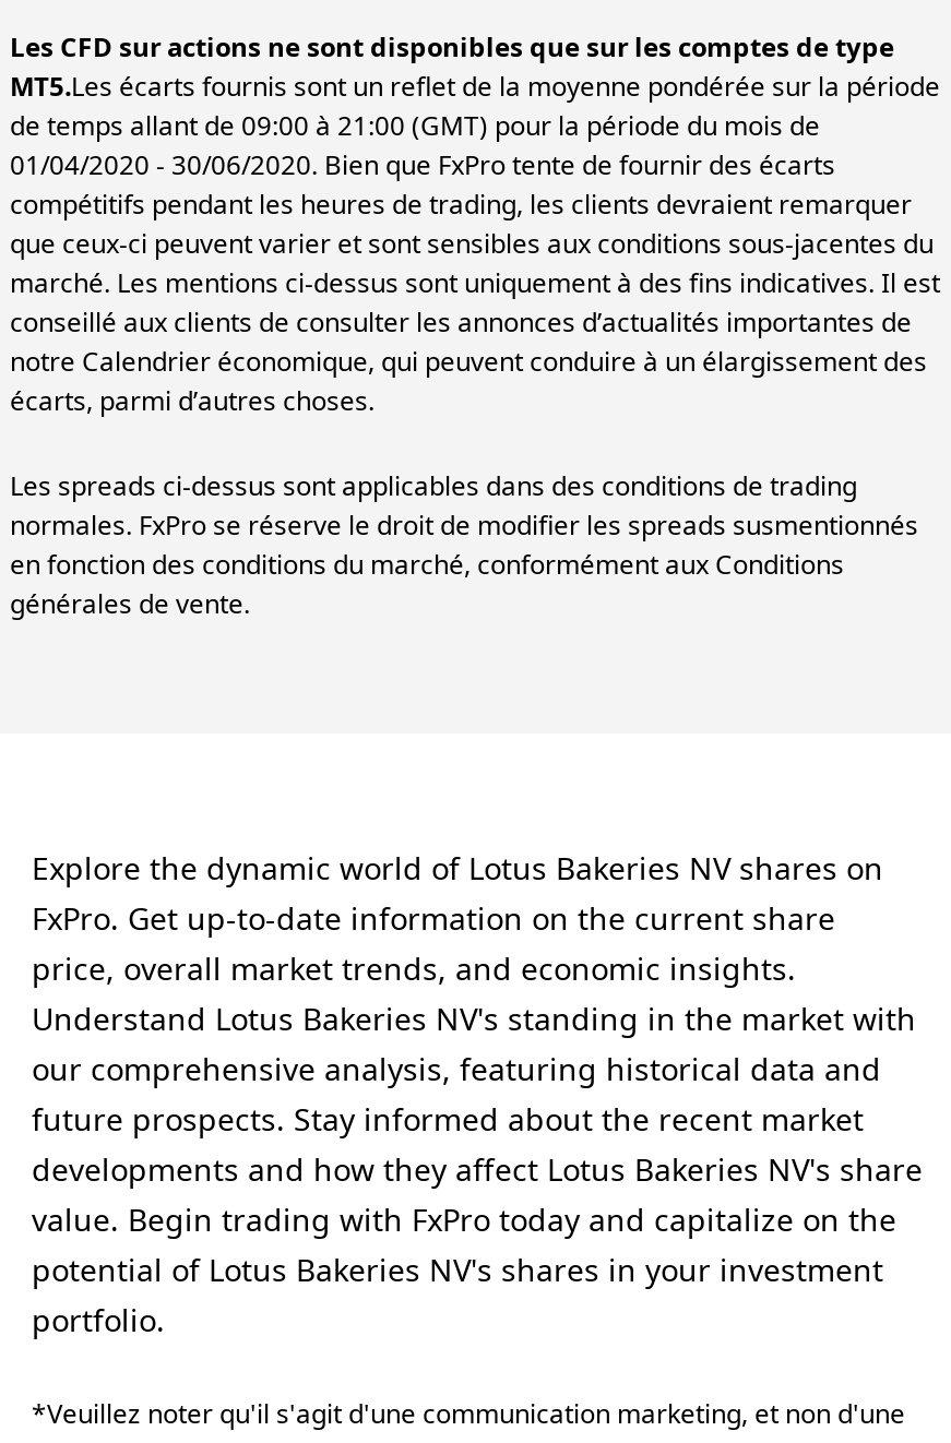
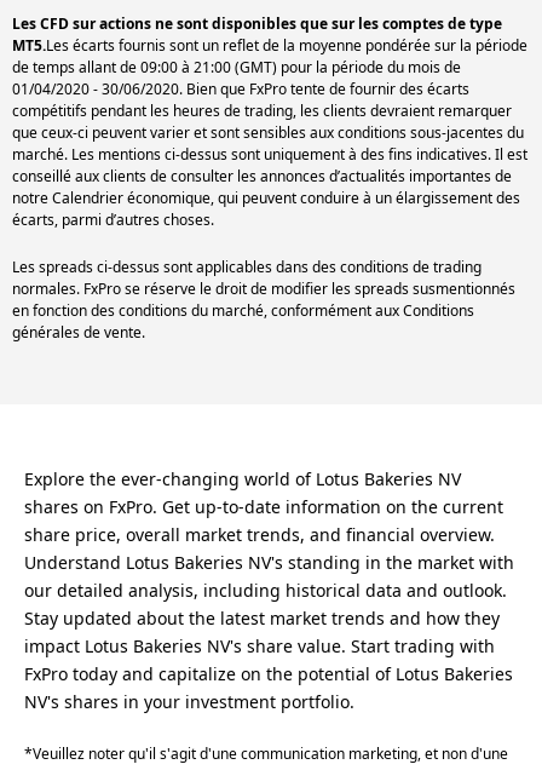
- Explore the dynamic world of Lotus Bakeries NV shares on
- FxPro. Get up-to-date information on the current share
- price, overall market trends, and economic insights.
+ Explore the ever-changing world of Lotus Bakeries NV
+ shares on FxPro. Get up-to-date information on the current
+ share price, overall market trends, and financial overview.

- our comprehensive analysis, featuring historical data and
- future prospects. Stay informed about the recent market
- developments and how they affect Lotus Bakeries NV's share
- value. Begin trading with FxPro today and capitalize on the
- potential of Lotus Bakeries NV's shares in your investment
- portfolio.
+ our detailed analysis, including historical data and outlook.
+ Stay updated about the latest market trends and how they
+ impact Lotus Bakeries NV's share value. Start trading with
+ FxPro today and capitalize on the potential of Lotus Bakeries
+ NV's shares in your investment portfolio.
